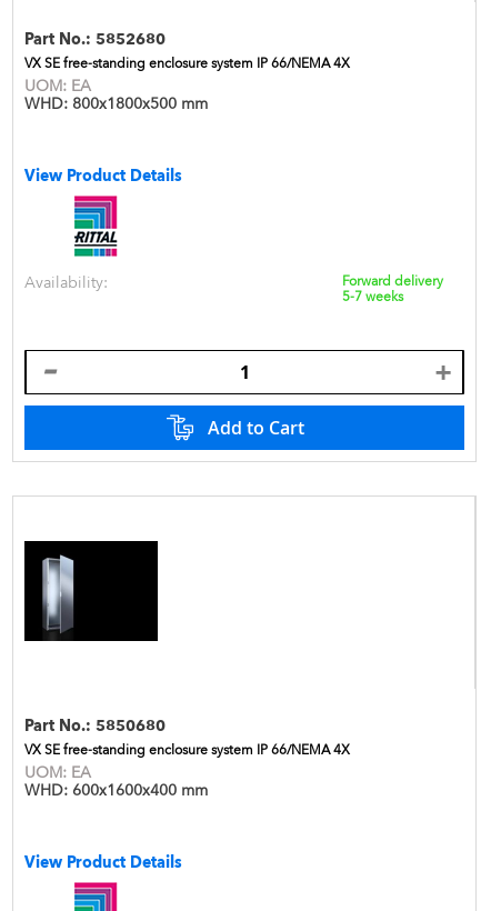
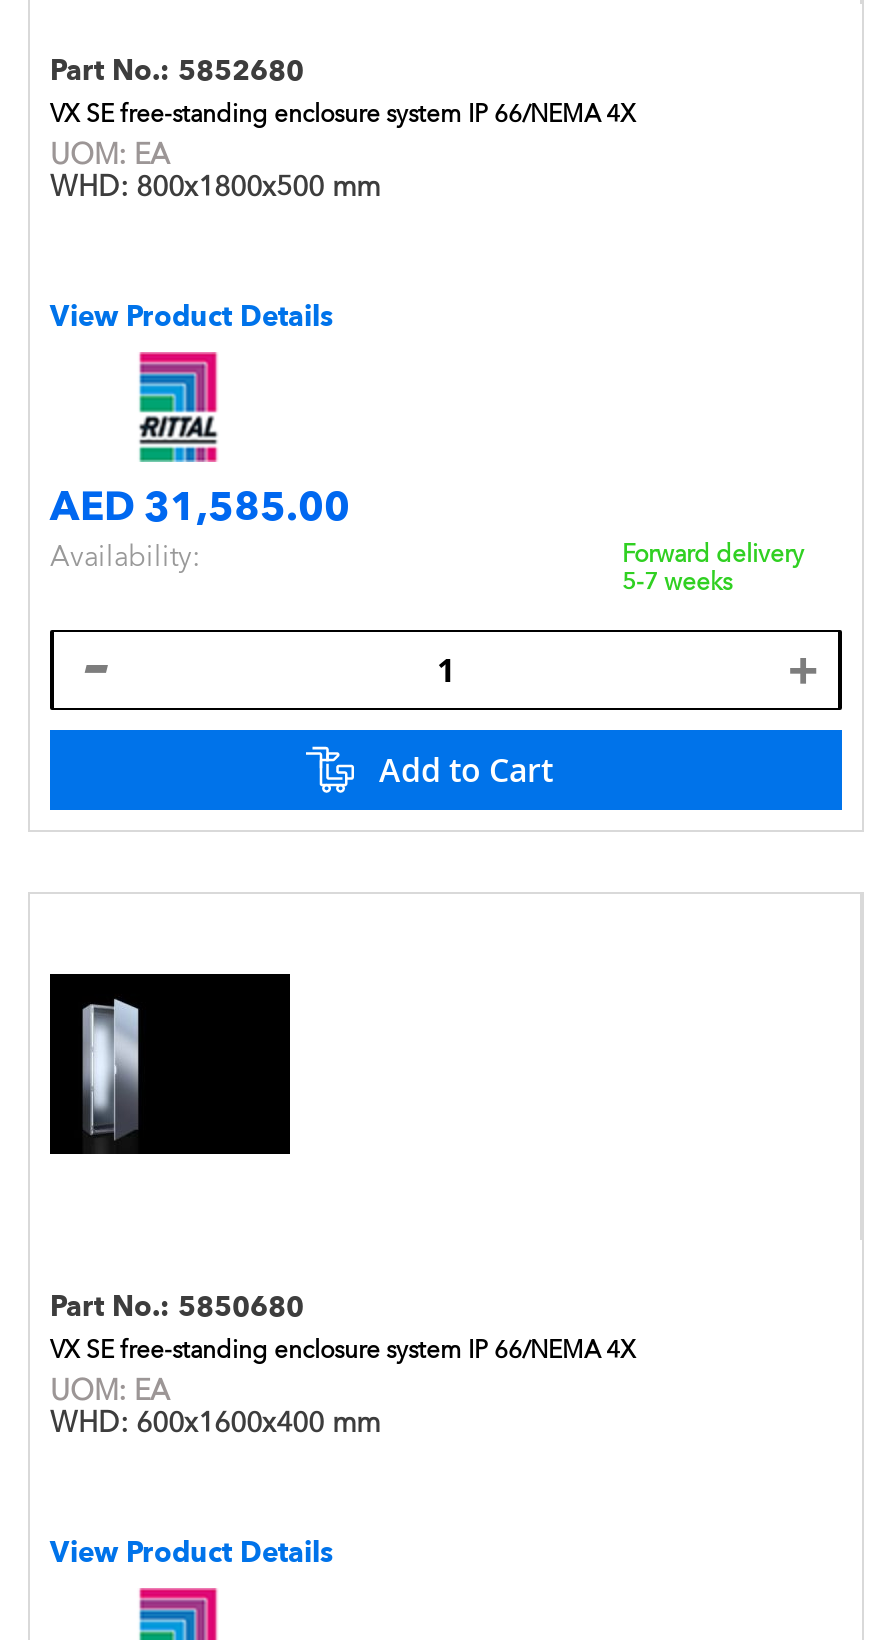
+ AED 31,585.00

moved down: Availability: | Forward delivery | 5-7 weeks
